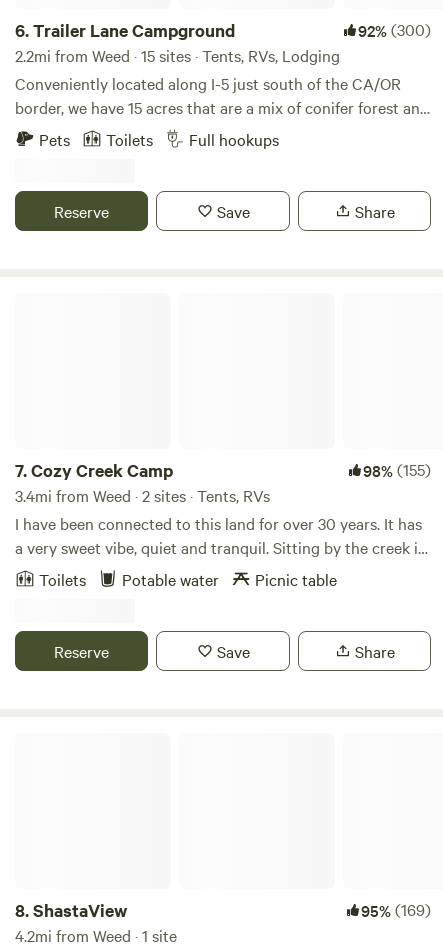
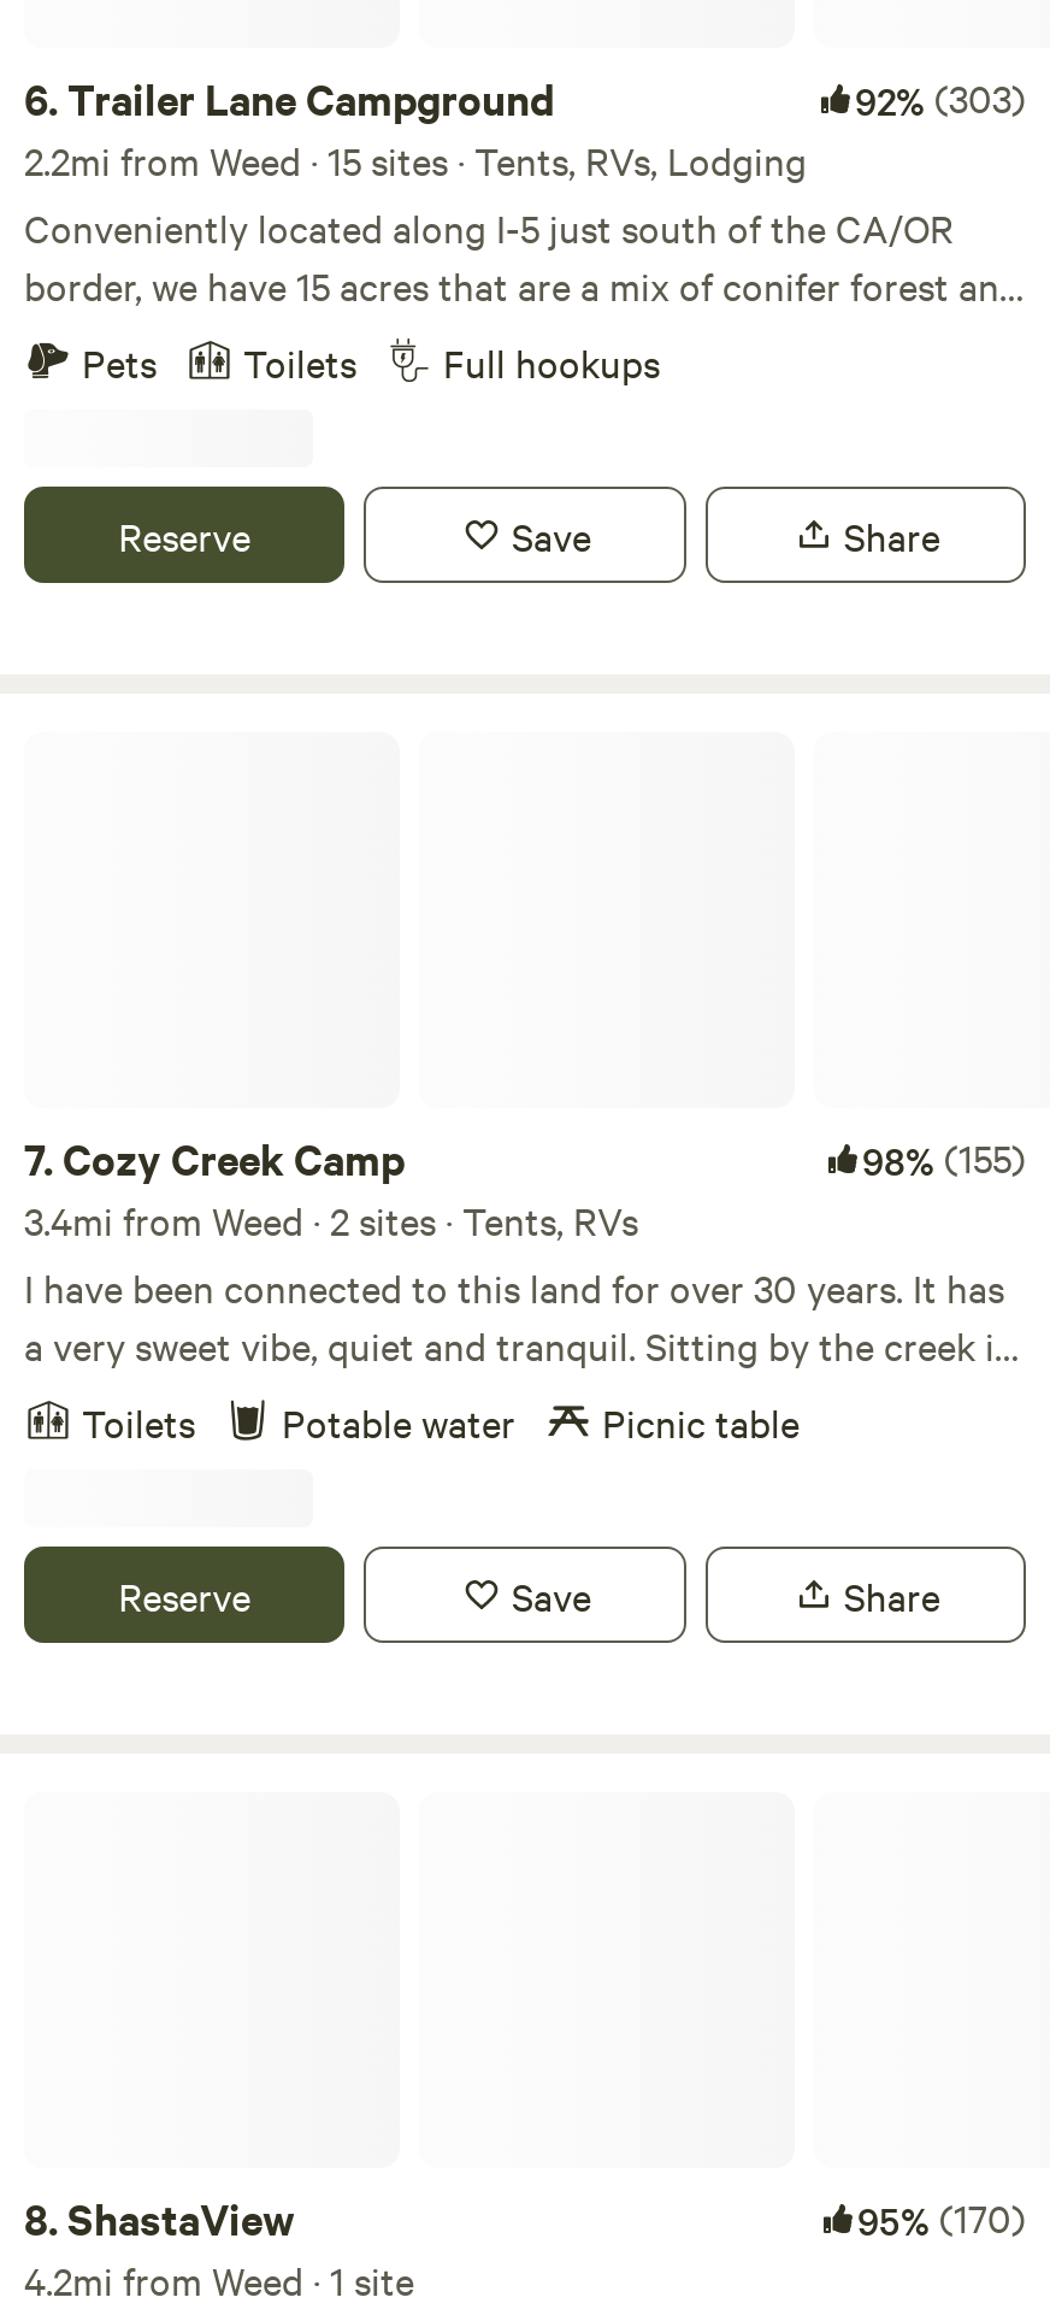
- 92% (300)
+ 92% (303)

- 95% (169)
+ 95% (170)
